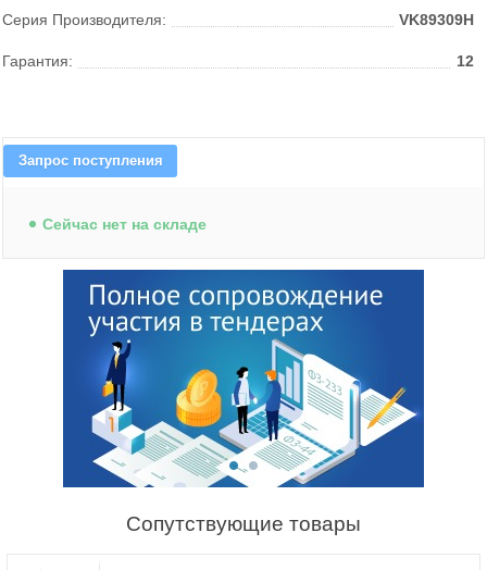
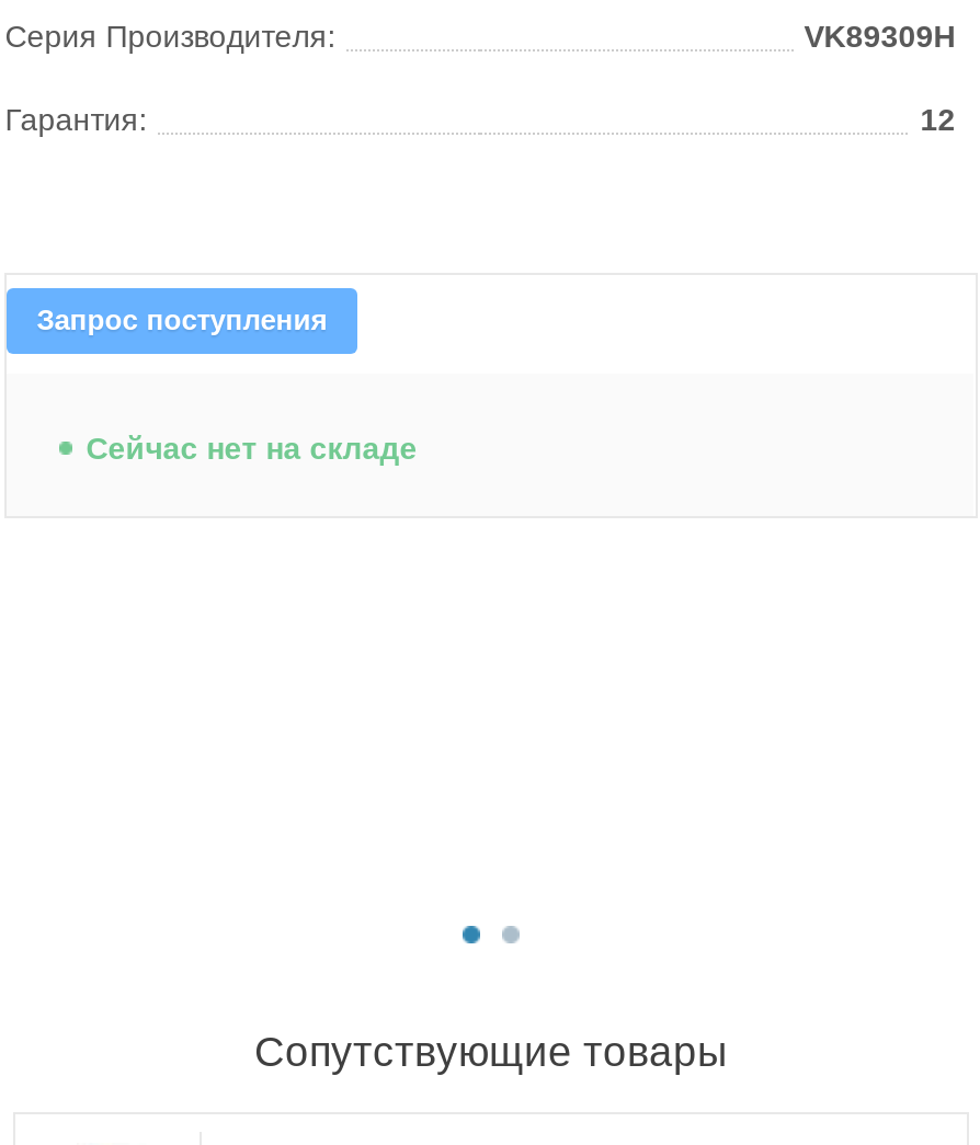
- [image]
